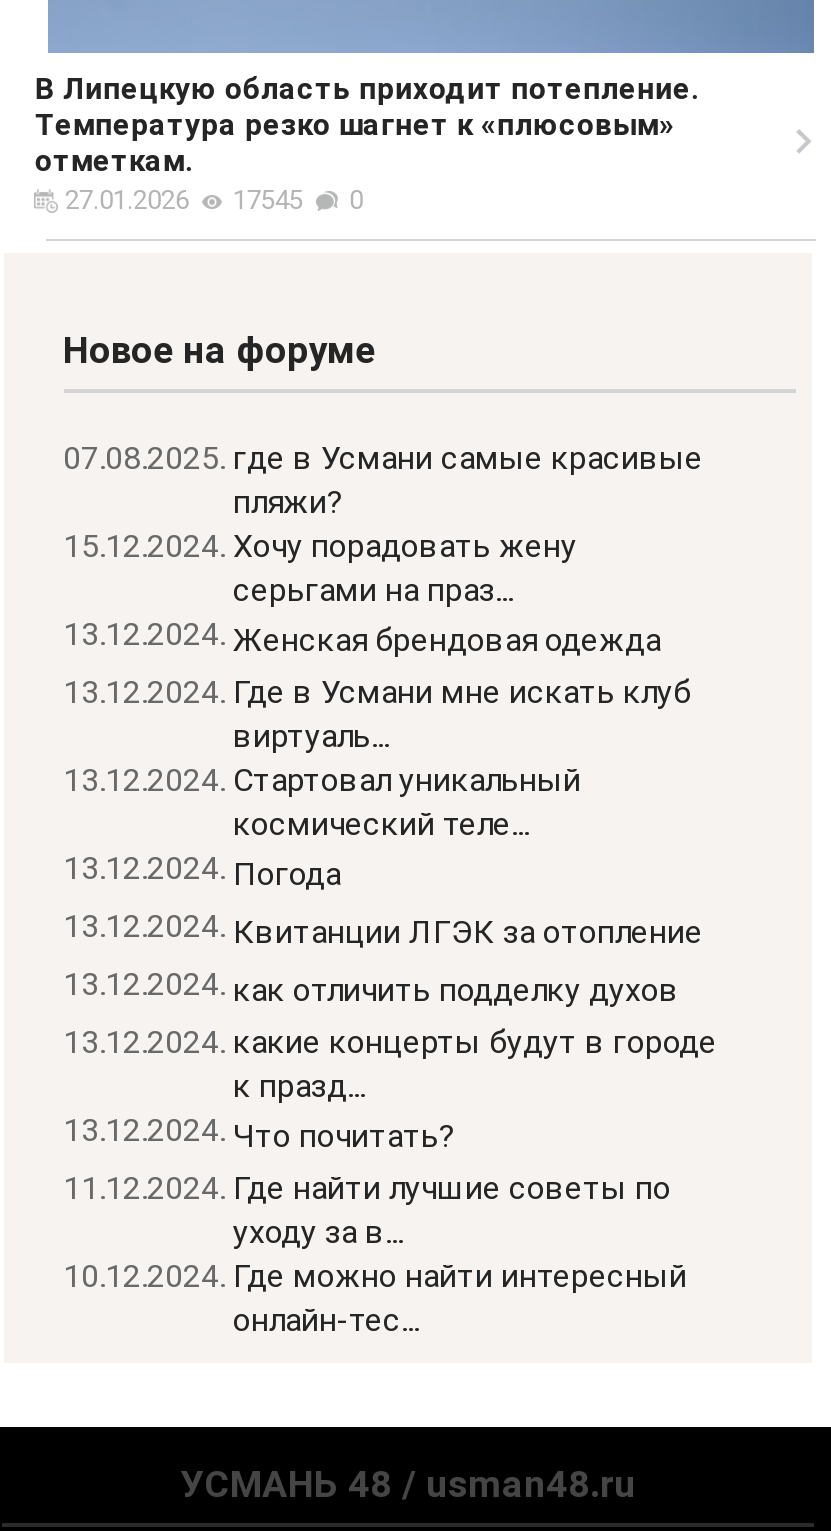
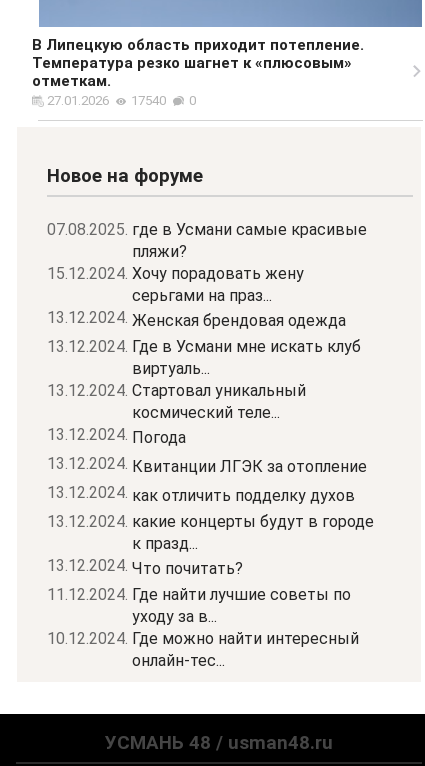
- 27.01.2026 17545 0
+ 27.01.2026 17540 0
